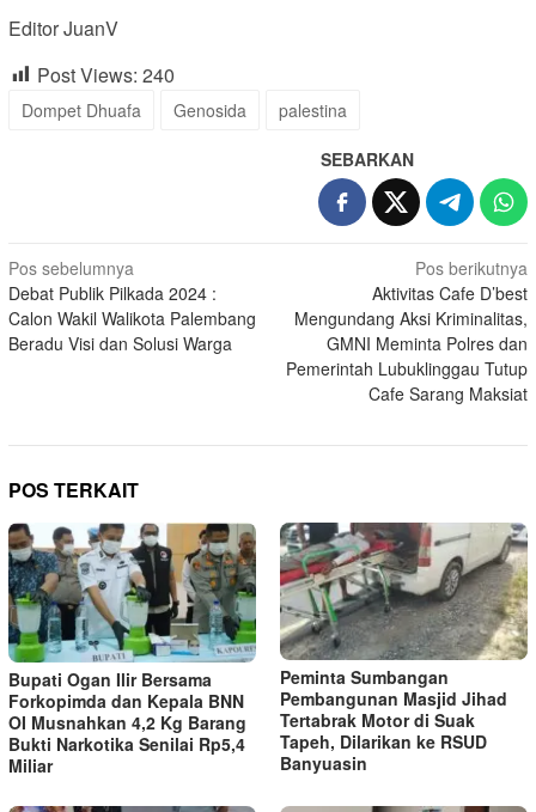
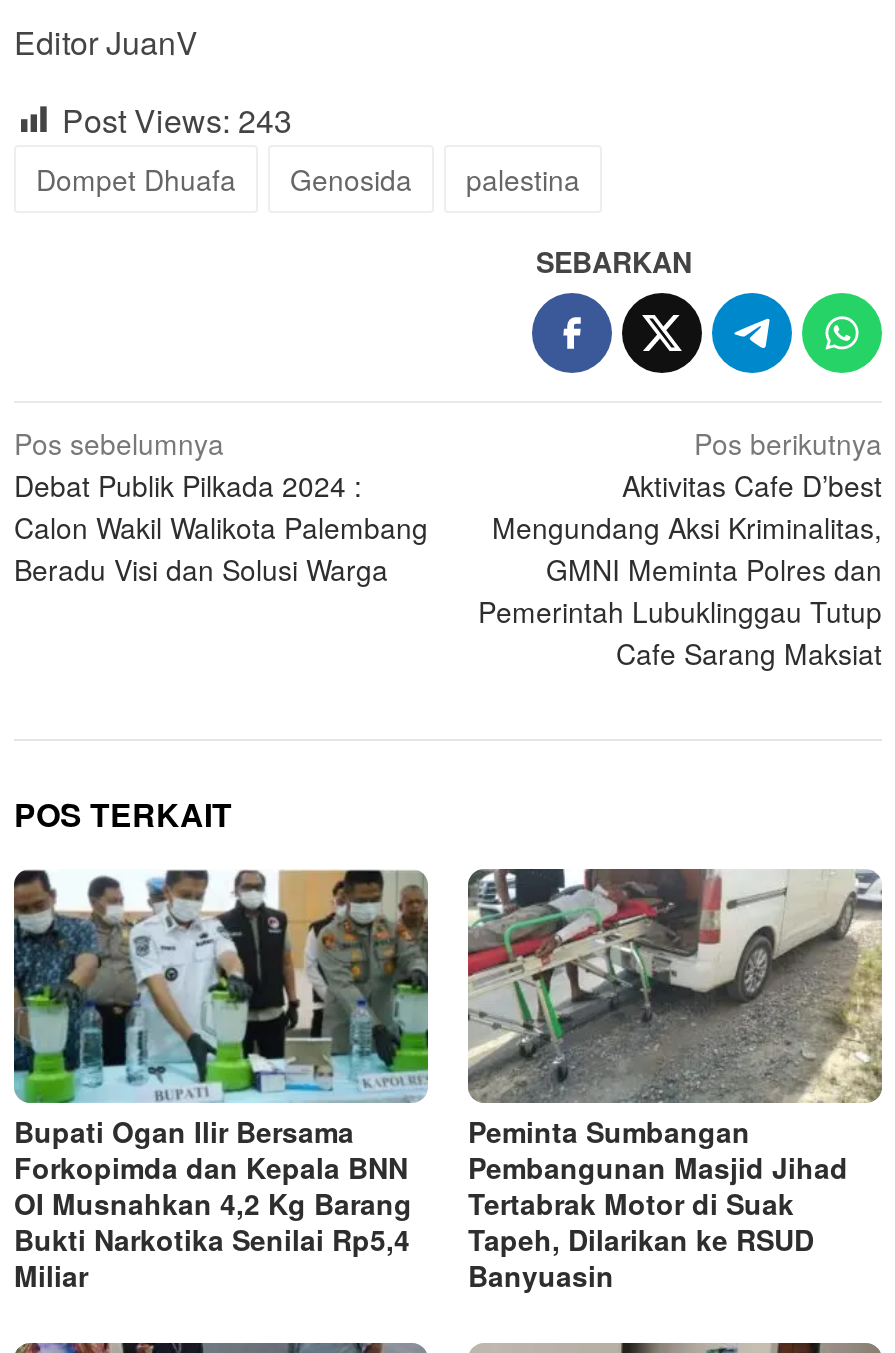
- Post Views: 240
+ Post Views: 243
